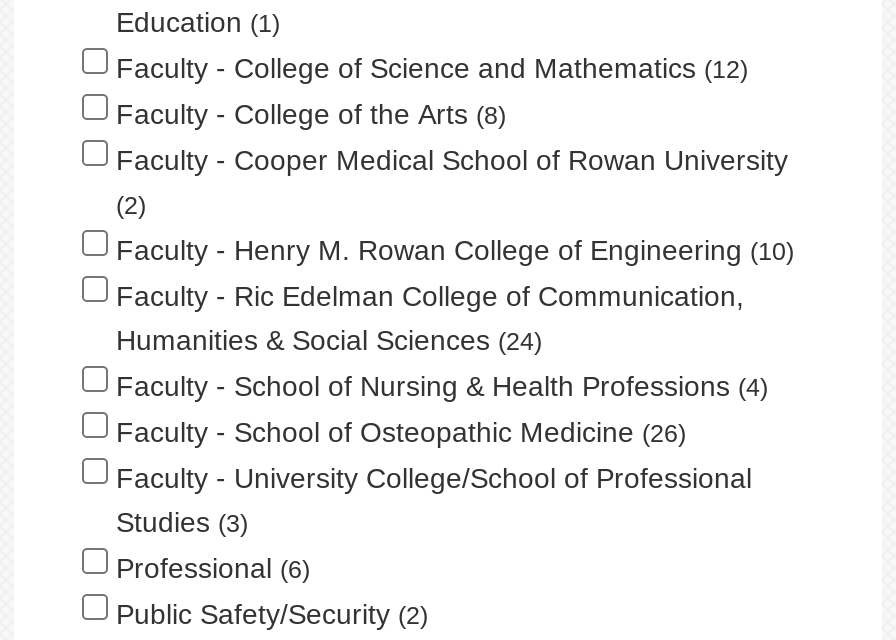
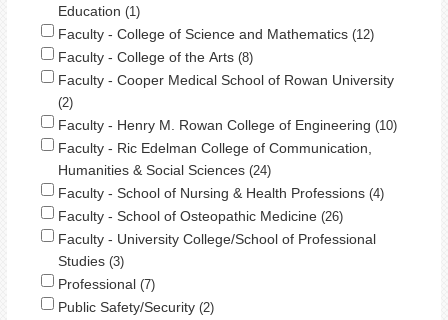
- Professional 6
+ Professional 7
